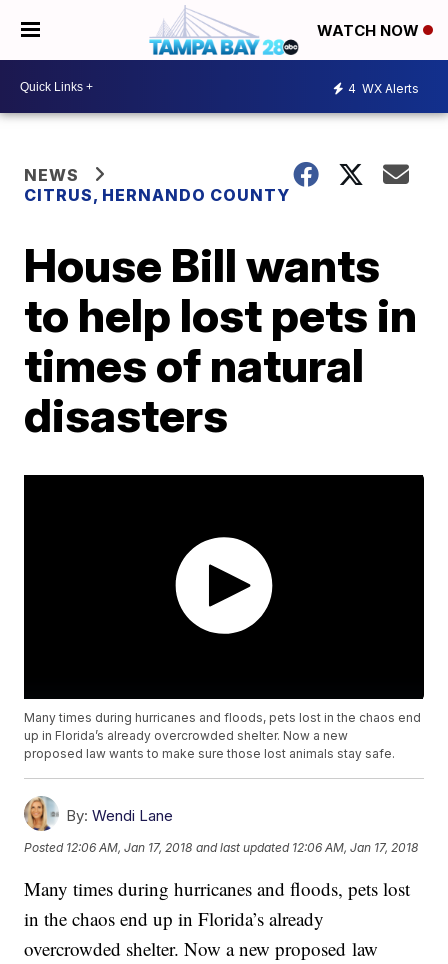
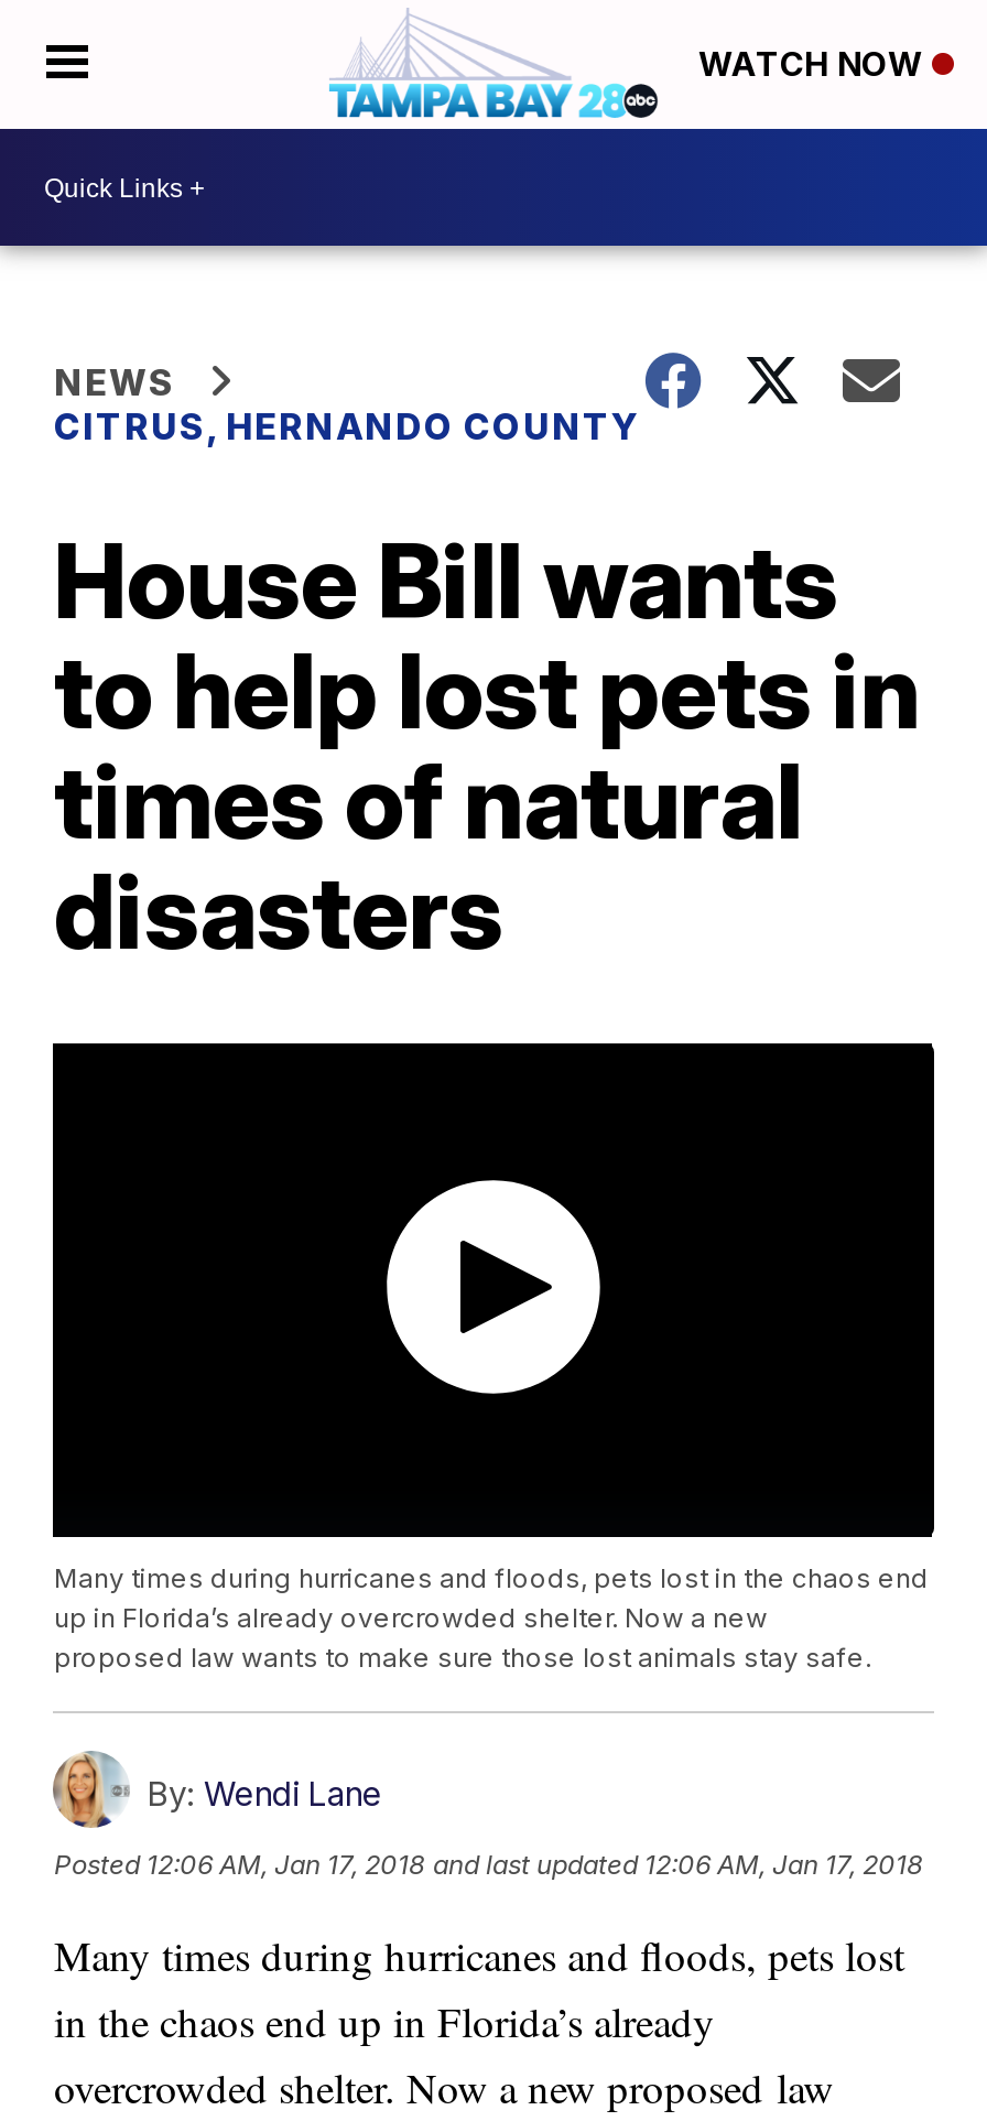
- 4 WX Alerts
